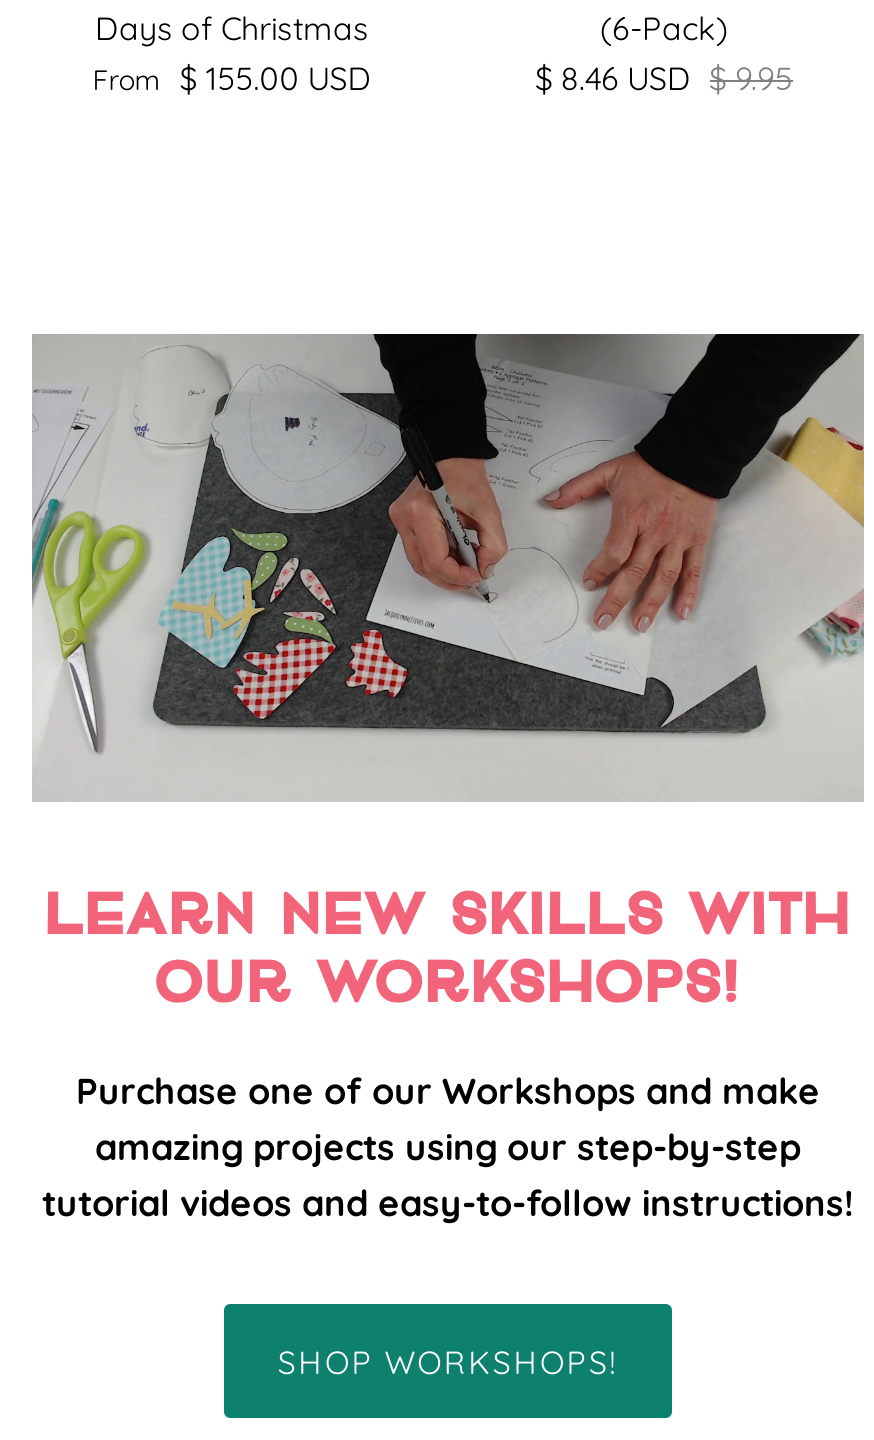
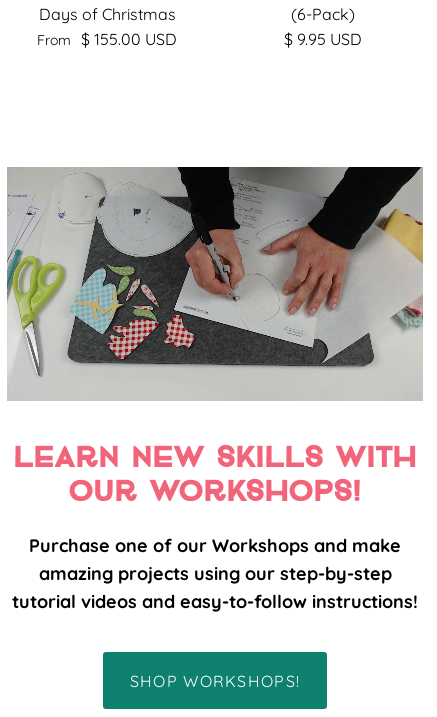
- $ 8.46 USD $ 9.95
+ $ 9.95 USD
